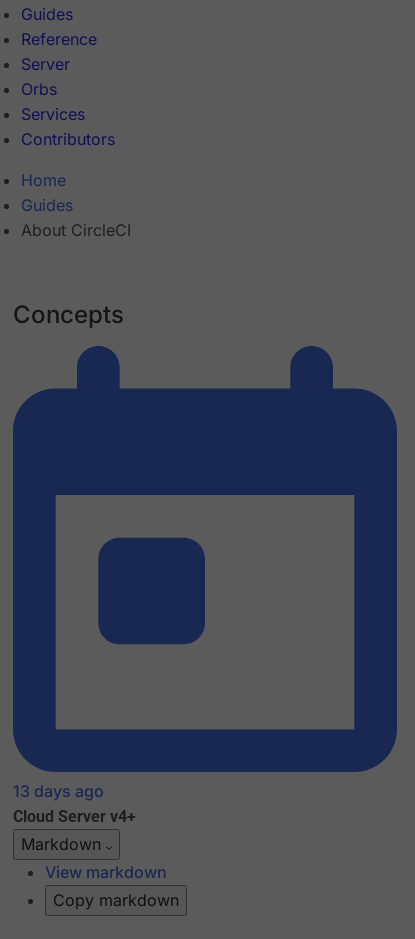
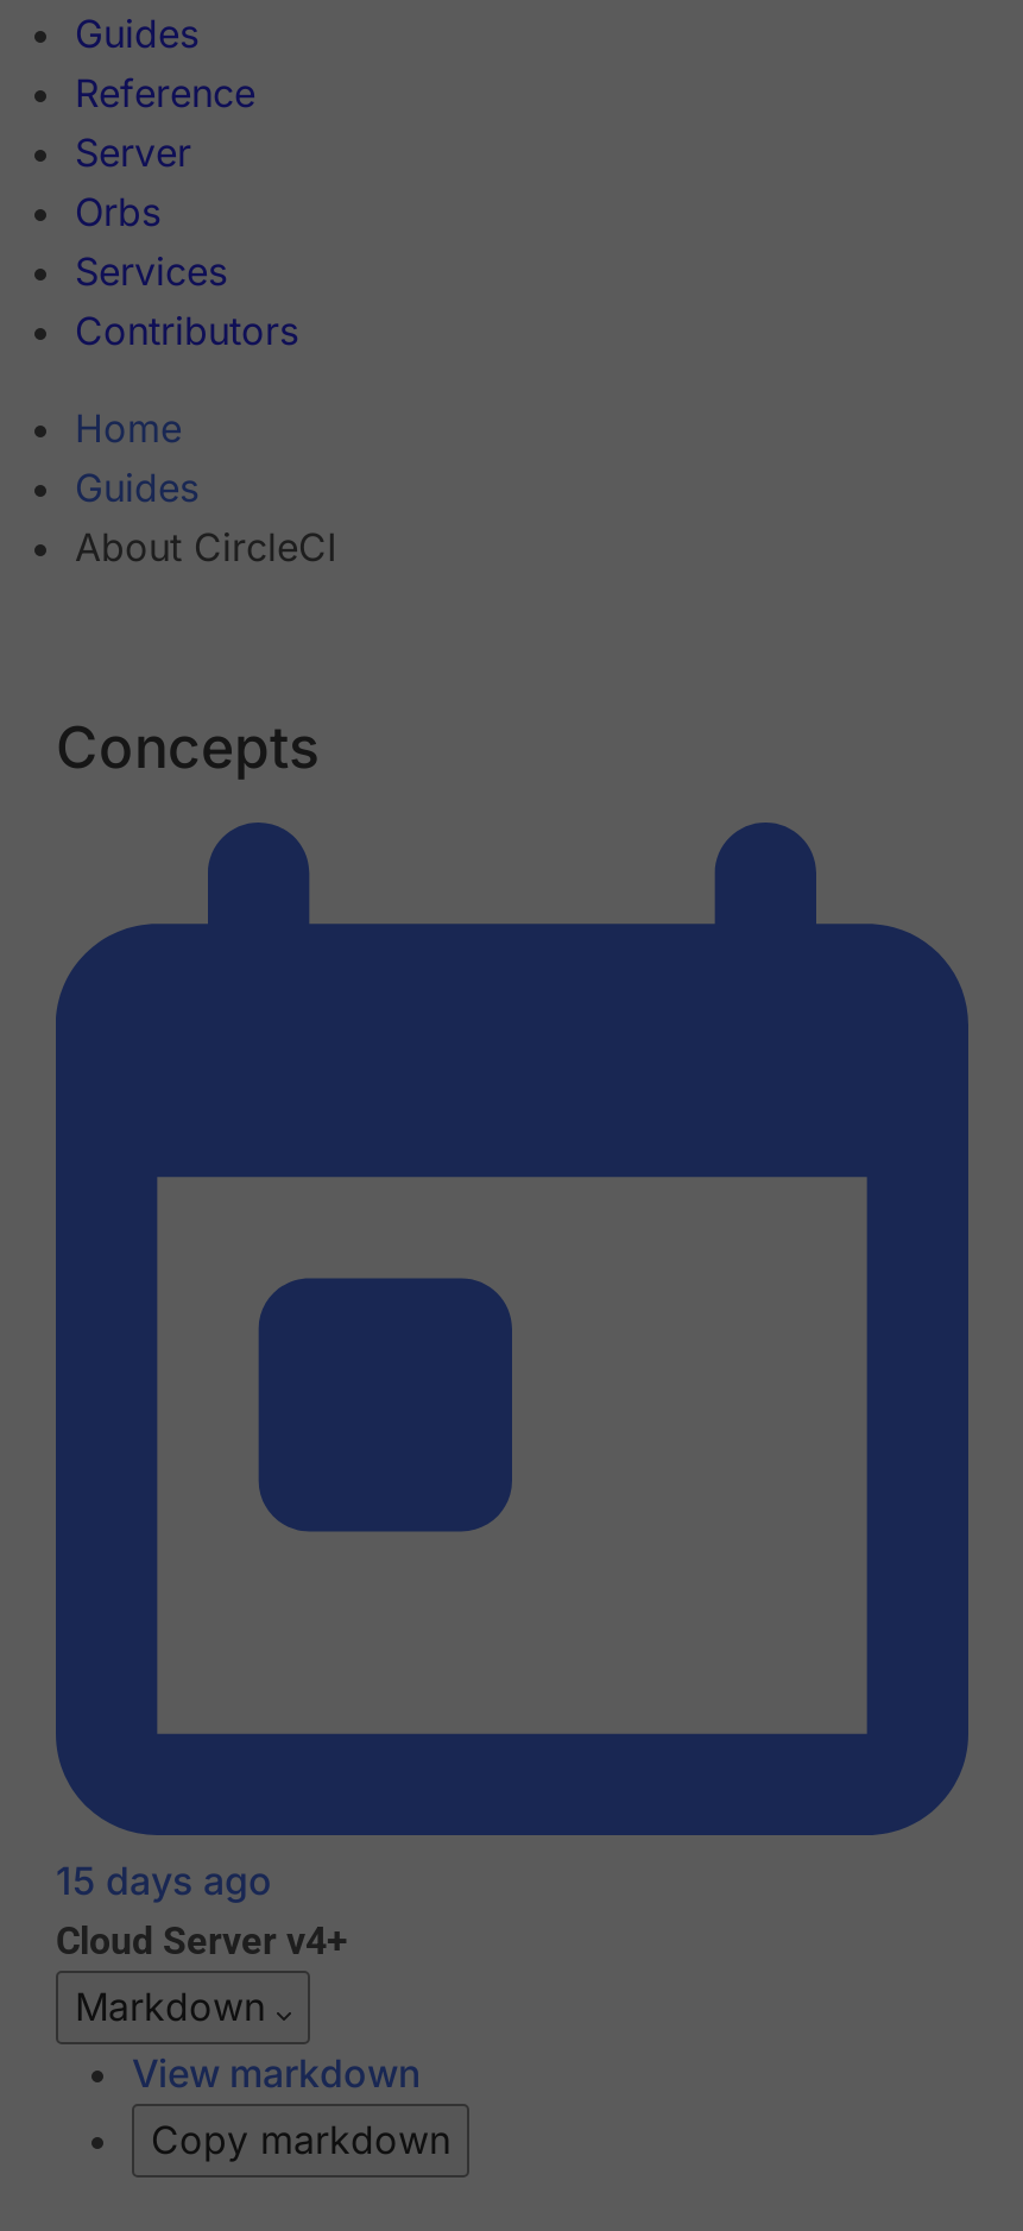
- 13 days ago
+ 15 days ago
